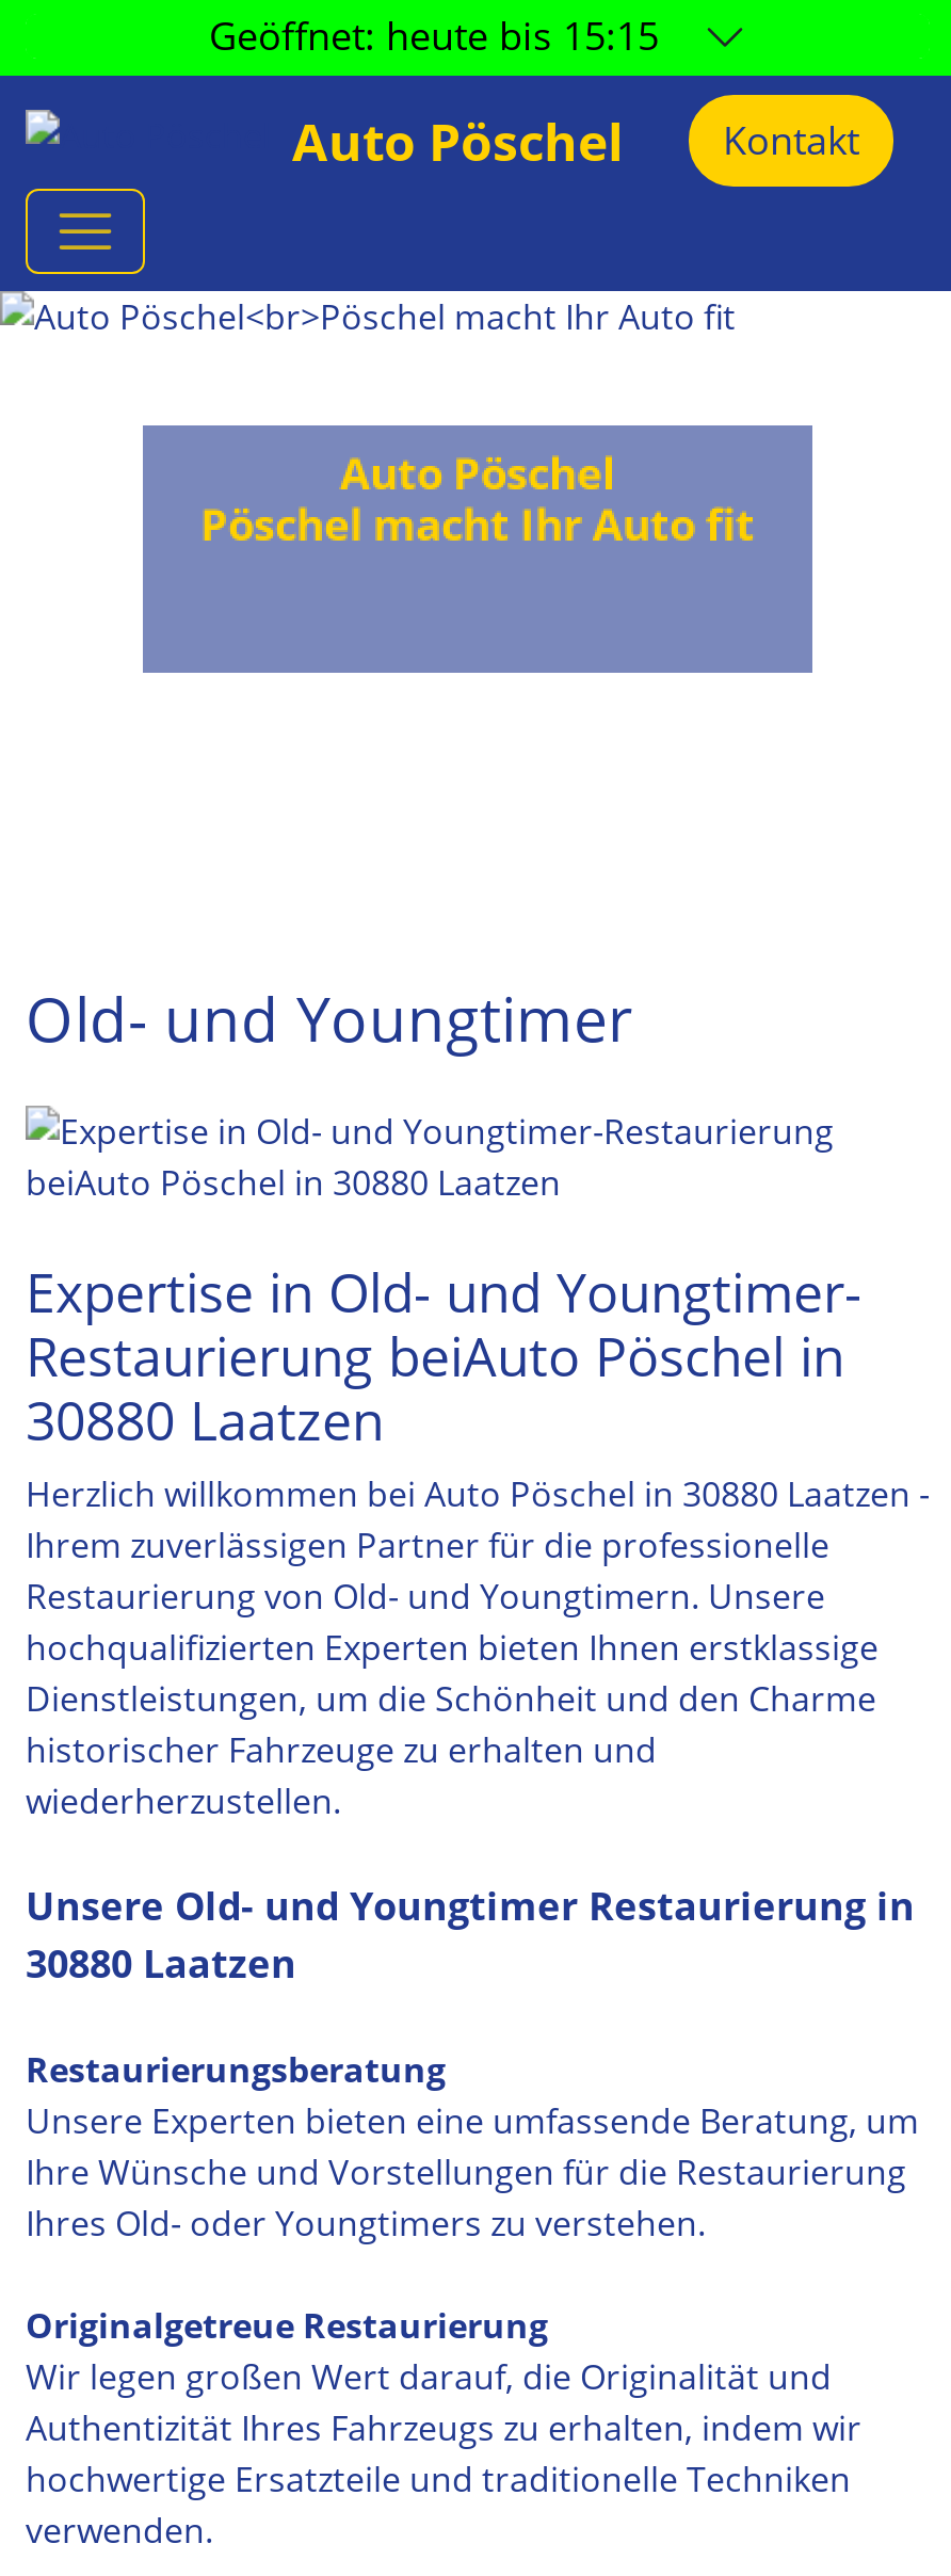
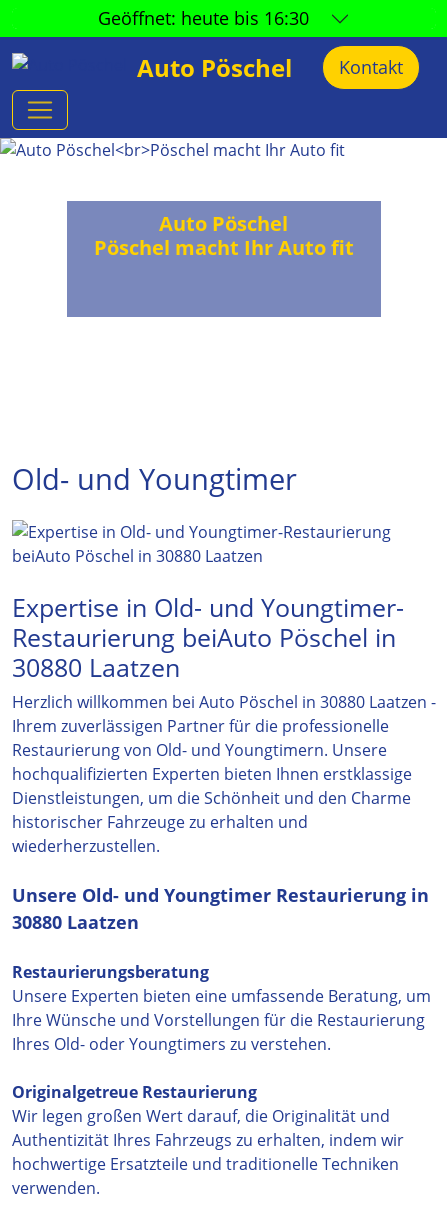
- Geöffnet: heute bis 15:15
+ Geöffnet: heute bis 16:30
